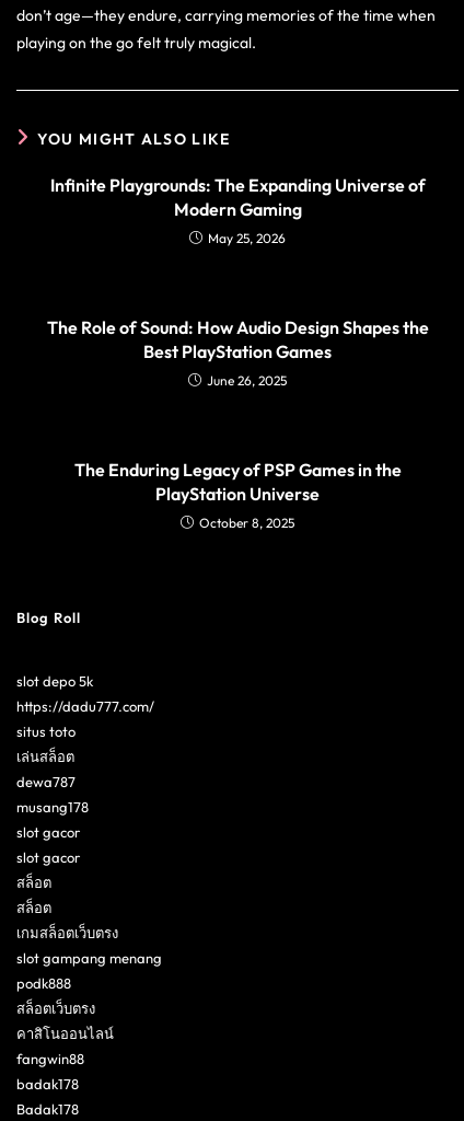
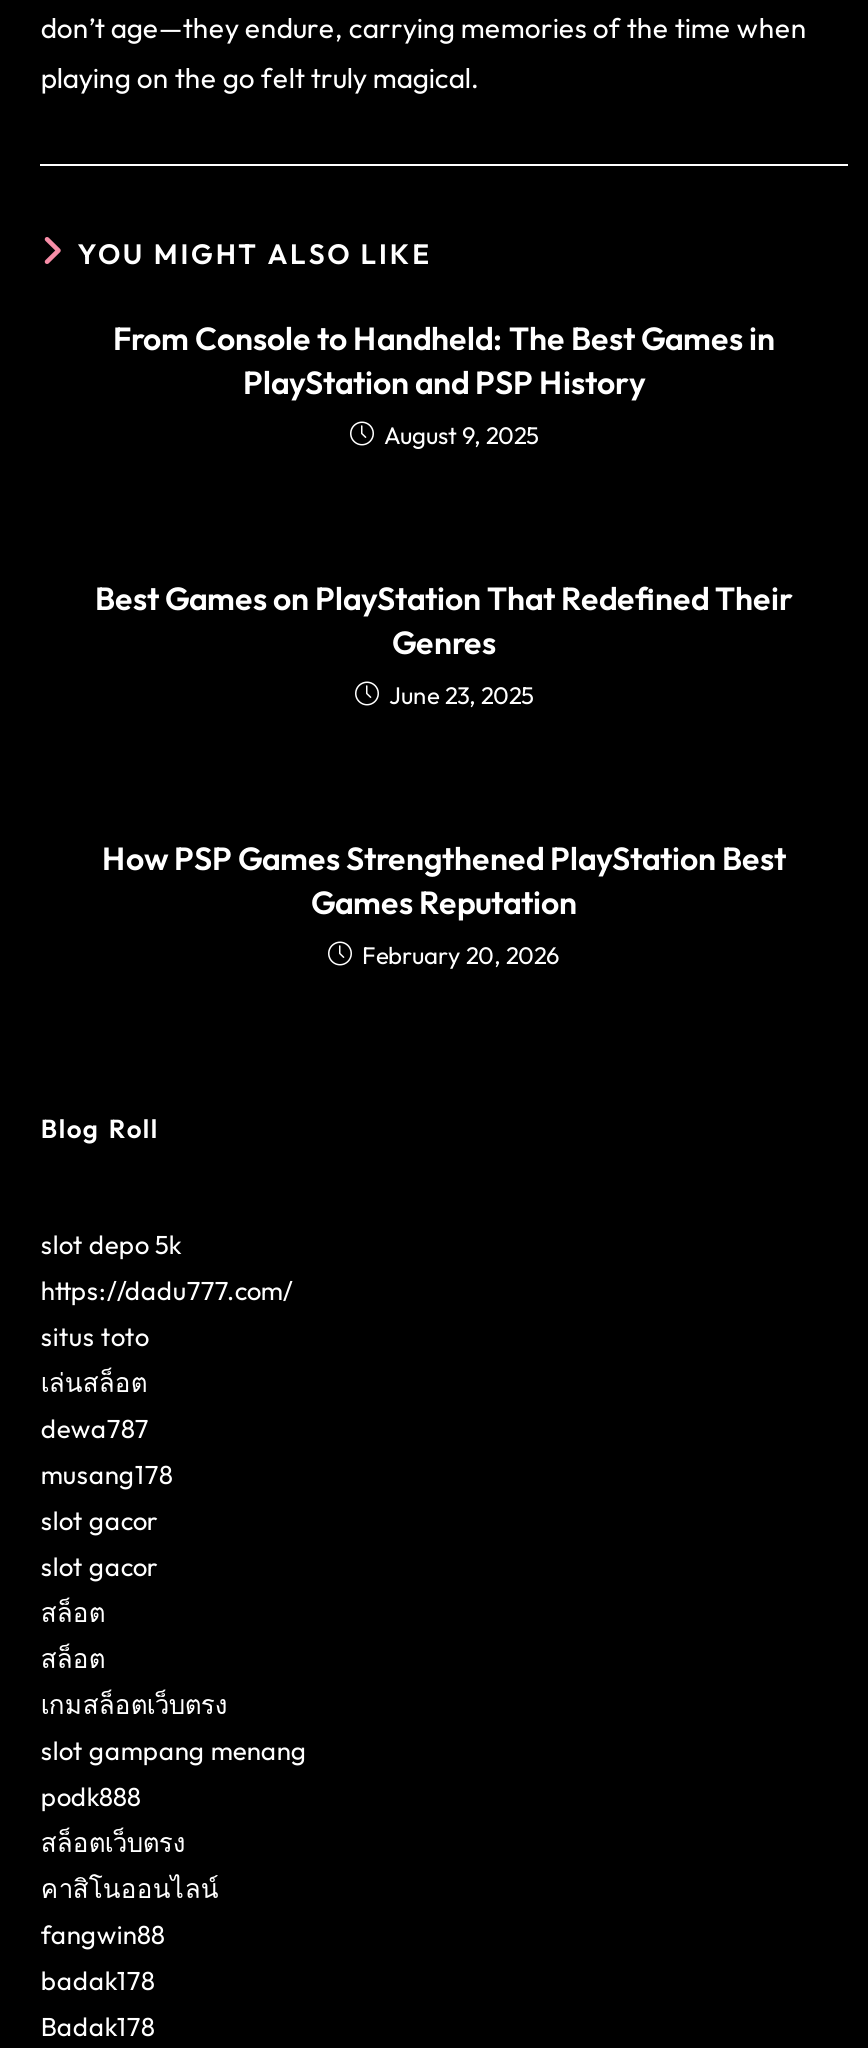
- Infinite Playgrounds: The Expanding Universe of
- Modern Gaming
- May 25, 2026
+ From Console to Handheld: The Best Games in
+ PlayStation and PSP History
+ August 9, 2025

- The Role of Sound: How Audio Design Shapes the
- Best PlayStation Games
- June 26, 2025
+ Best Games on PlayStation That Redefined Their
+ Genres
+ June 23, 2025

- The Enduring Legacy of PSP Games in the
- PlayStation Universe
- October 8, 2025
+ How PSP Games Strengthened PlayStation Best
+ Games Reputation
+ February 20, 2026
